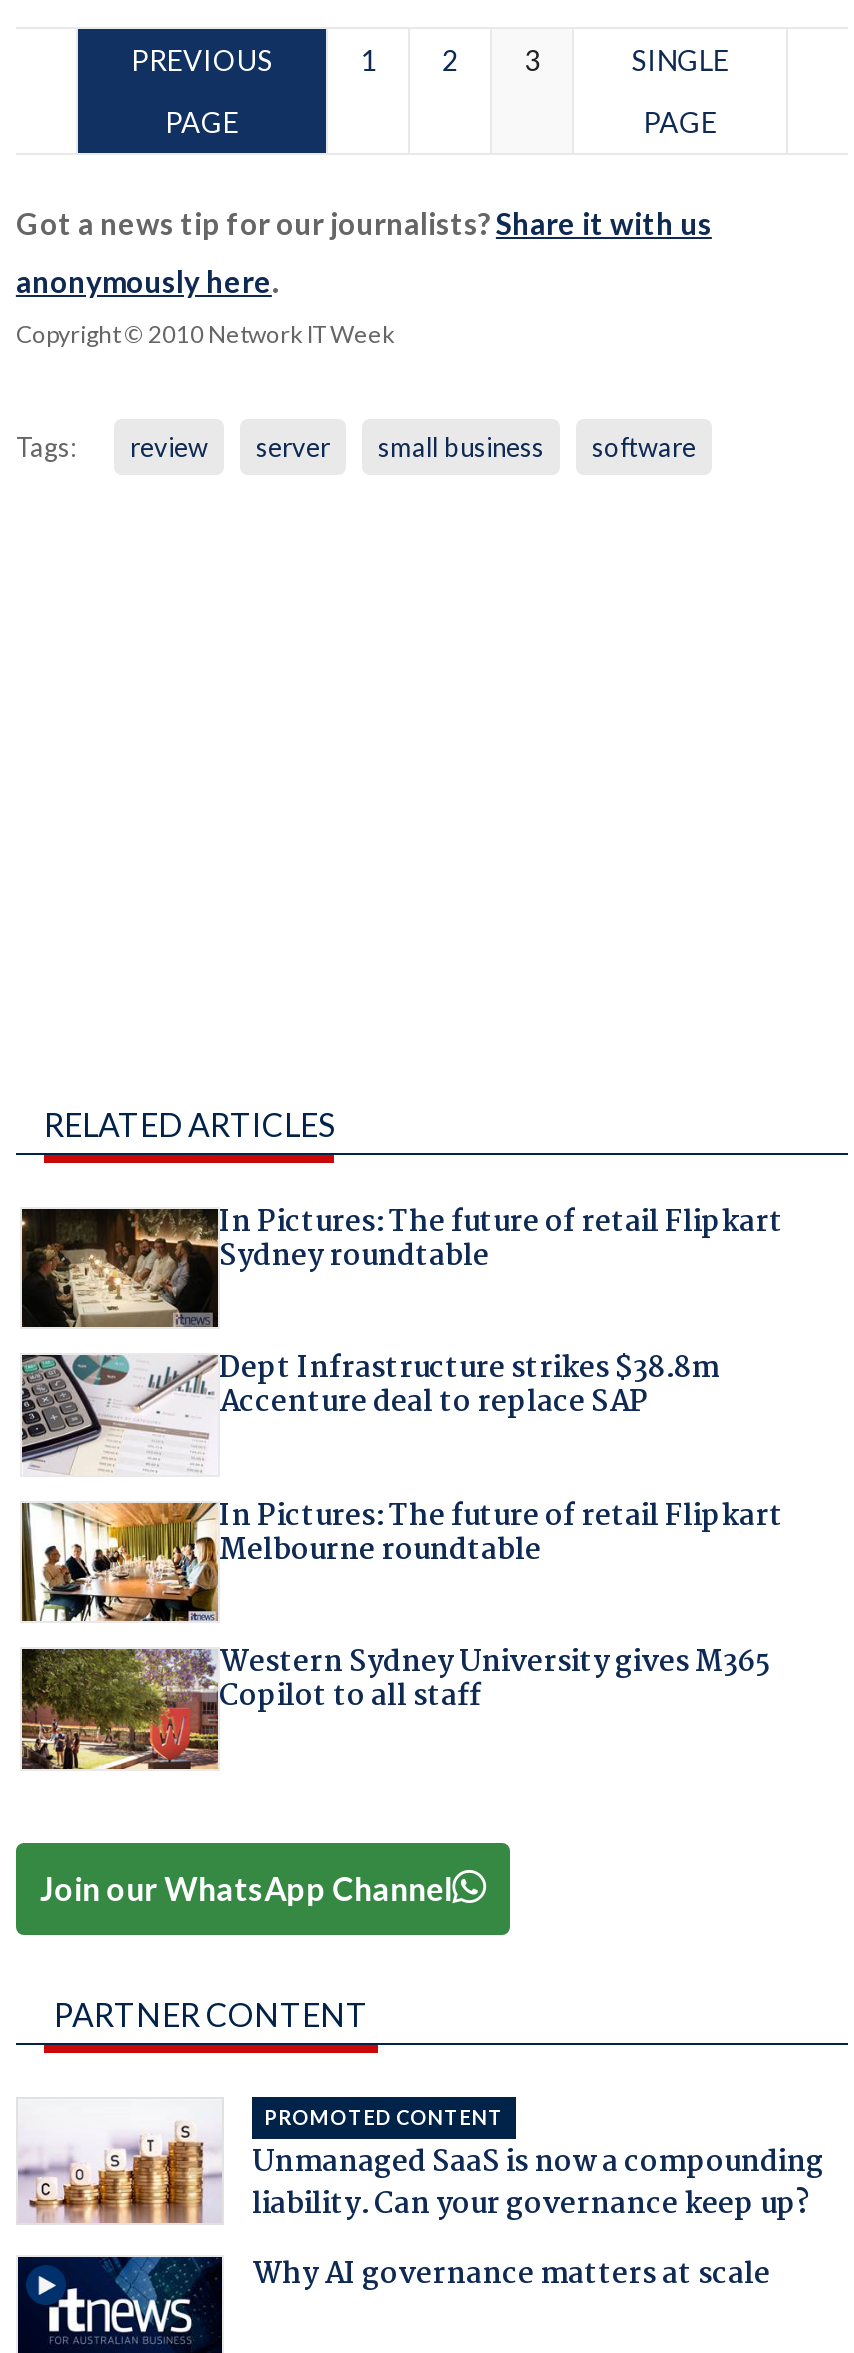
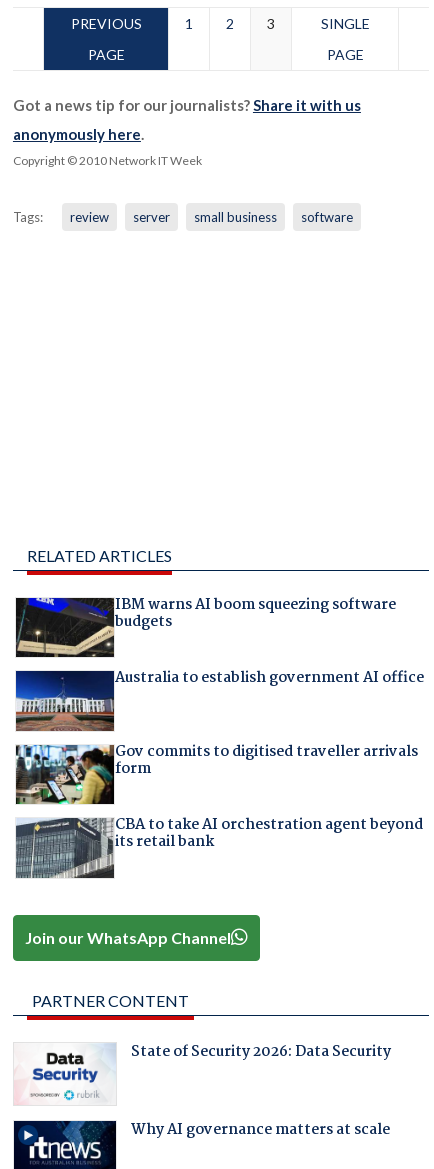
- [image]
- In Pictures: The future of retail Flipkart
- Sydney roundtable
+ [image]
+ IBM warns AI boom squeezing software
+ budgets

- [image]
- Dept Infrastructure strikes $38.8m
- Accenture deal to replace SAP
+ [image]
+ Australia to establish government AI office

- [image]
- In Pictures: The future of retail Flipkart
- Melbourne roundtable
+ [image]
+ Gov commits to digitised traveller arrivals
+ form

- [image]
- Western Sydney University gives M365
- Copilot to all staff
+ [image]
+ CBA to take AI orchestration agent beyond
+ its retail bank

- [image]
- PROMOTED CONTENT
- Unmanaged SaaS is now a compounding
- liability. Can your governance keep up?
+ [image]
+ State of Security 2026: Data Security
